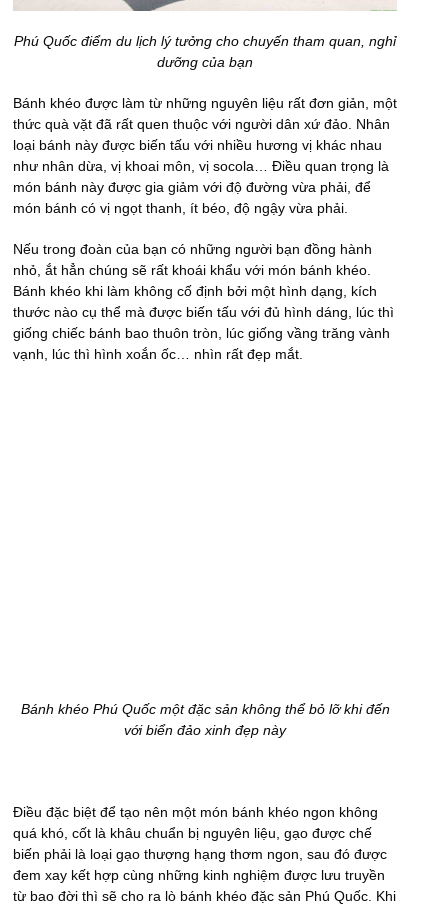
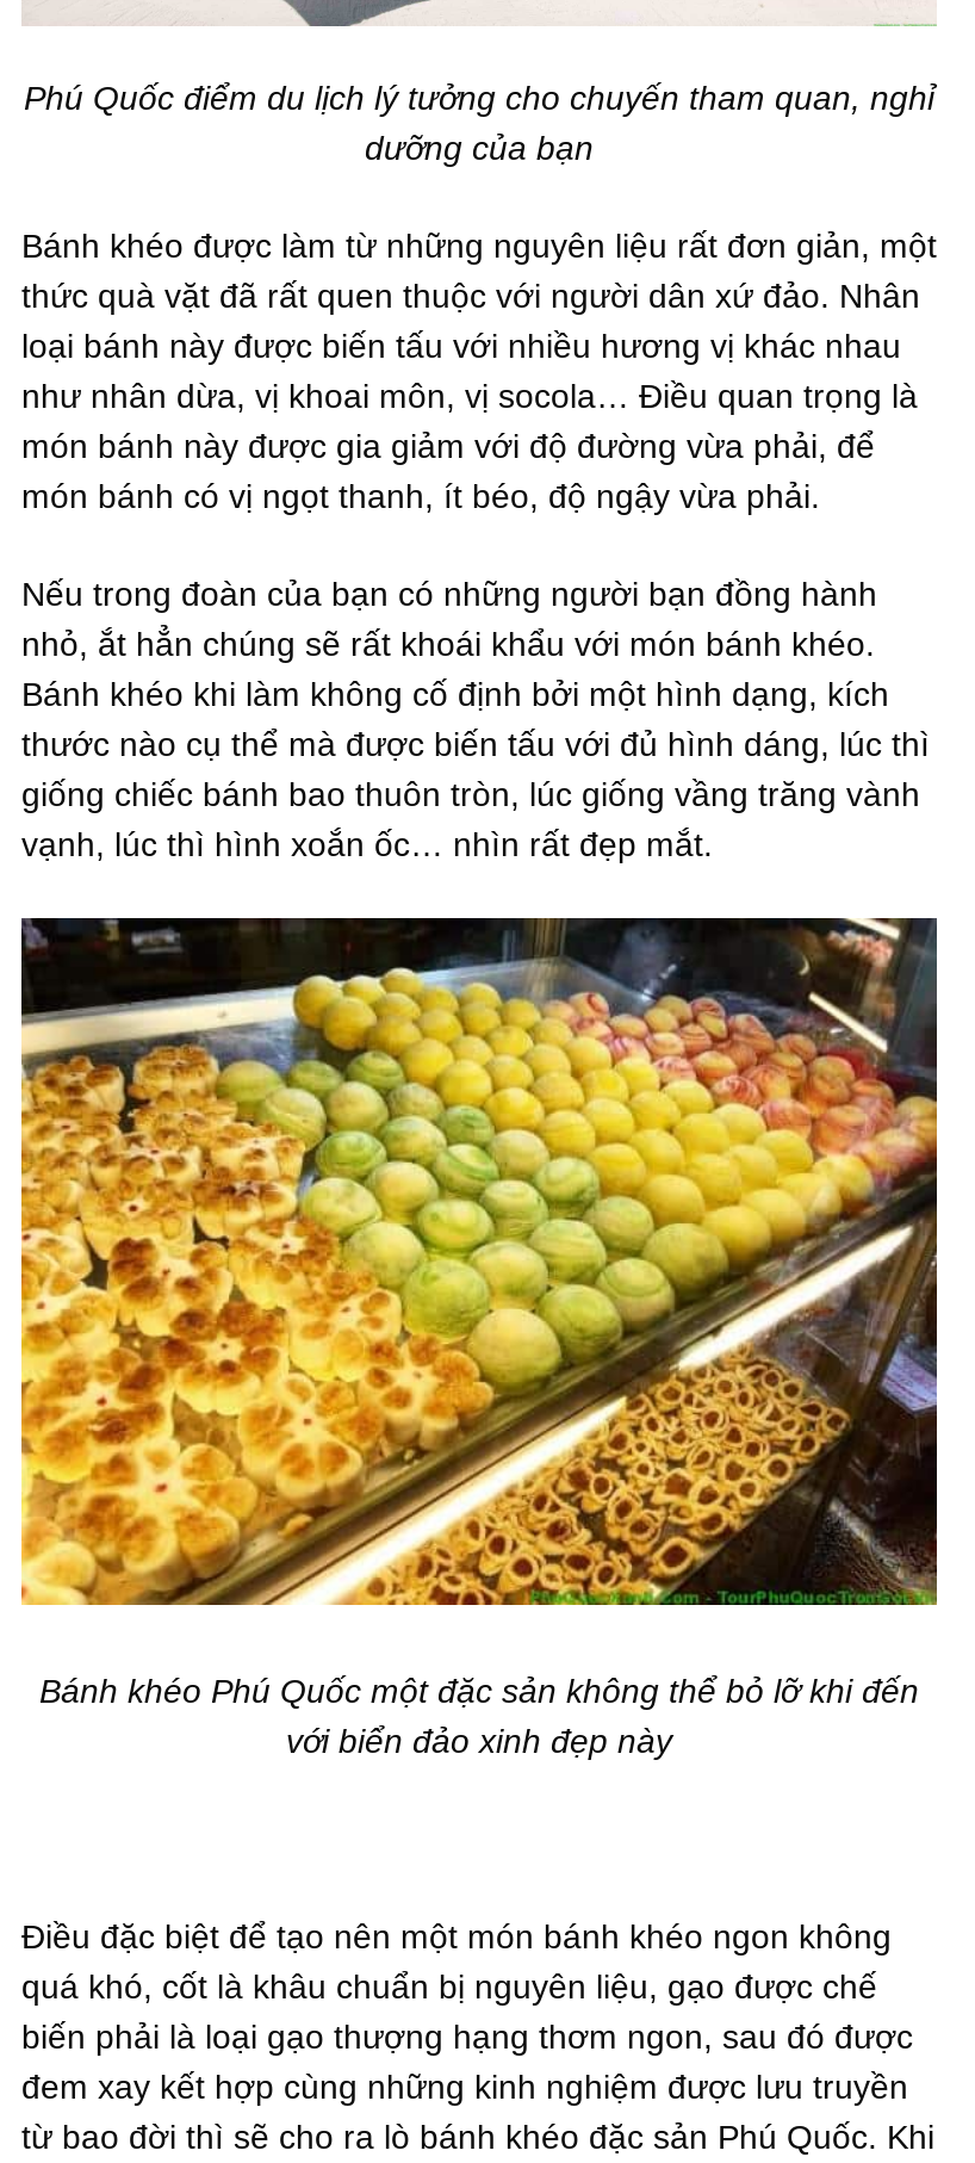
+ [image]
